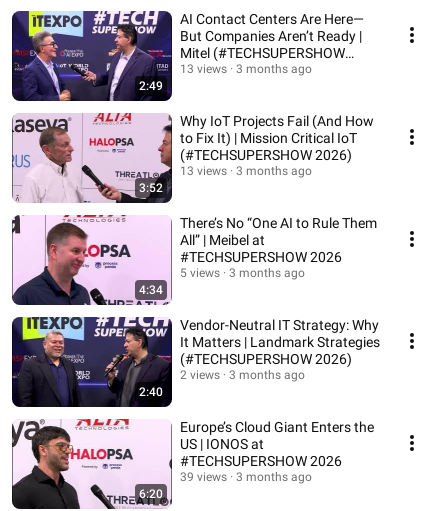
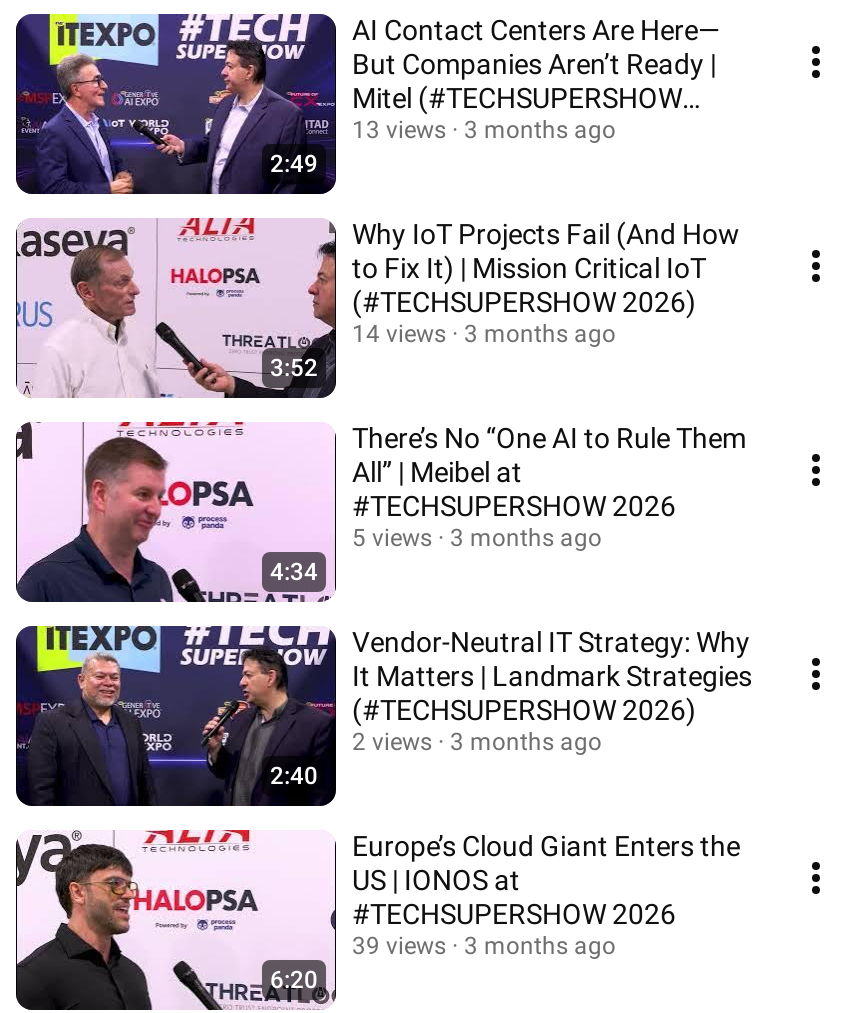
- 13 views 3 months ago
+ 14 views 3 months ago
